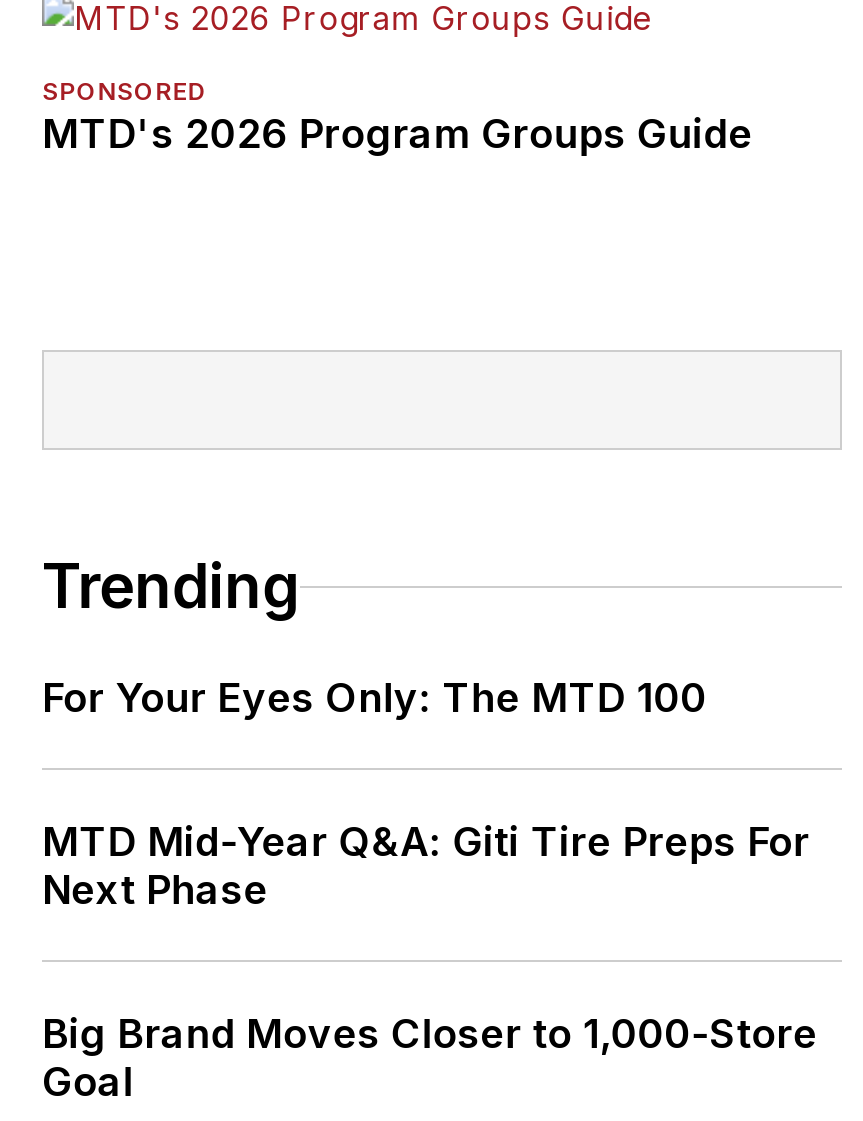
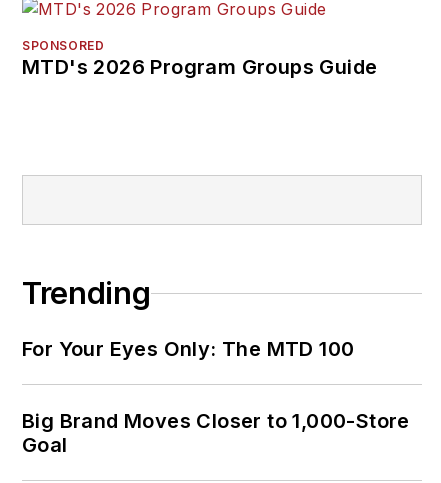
- MTD Mid-Year Q&A: Giti Tire Preps For
- Next Phase
